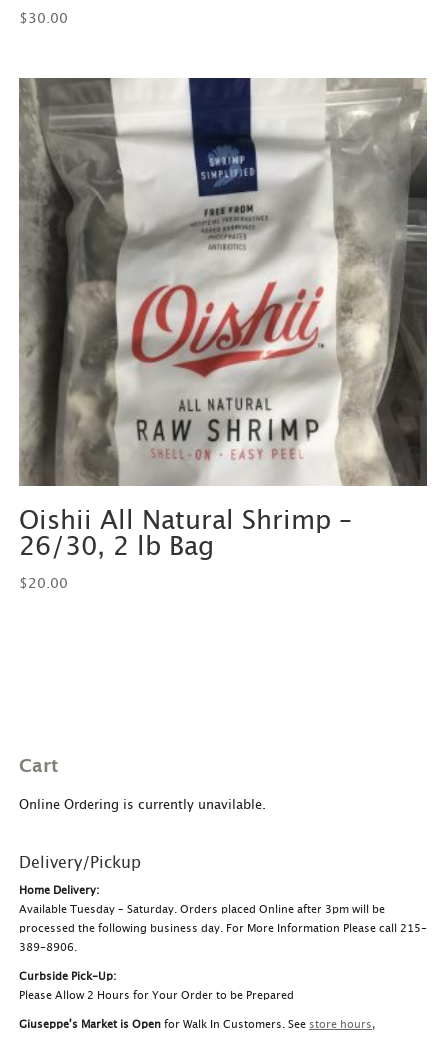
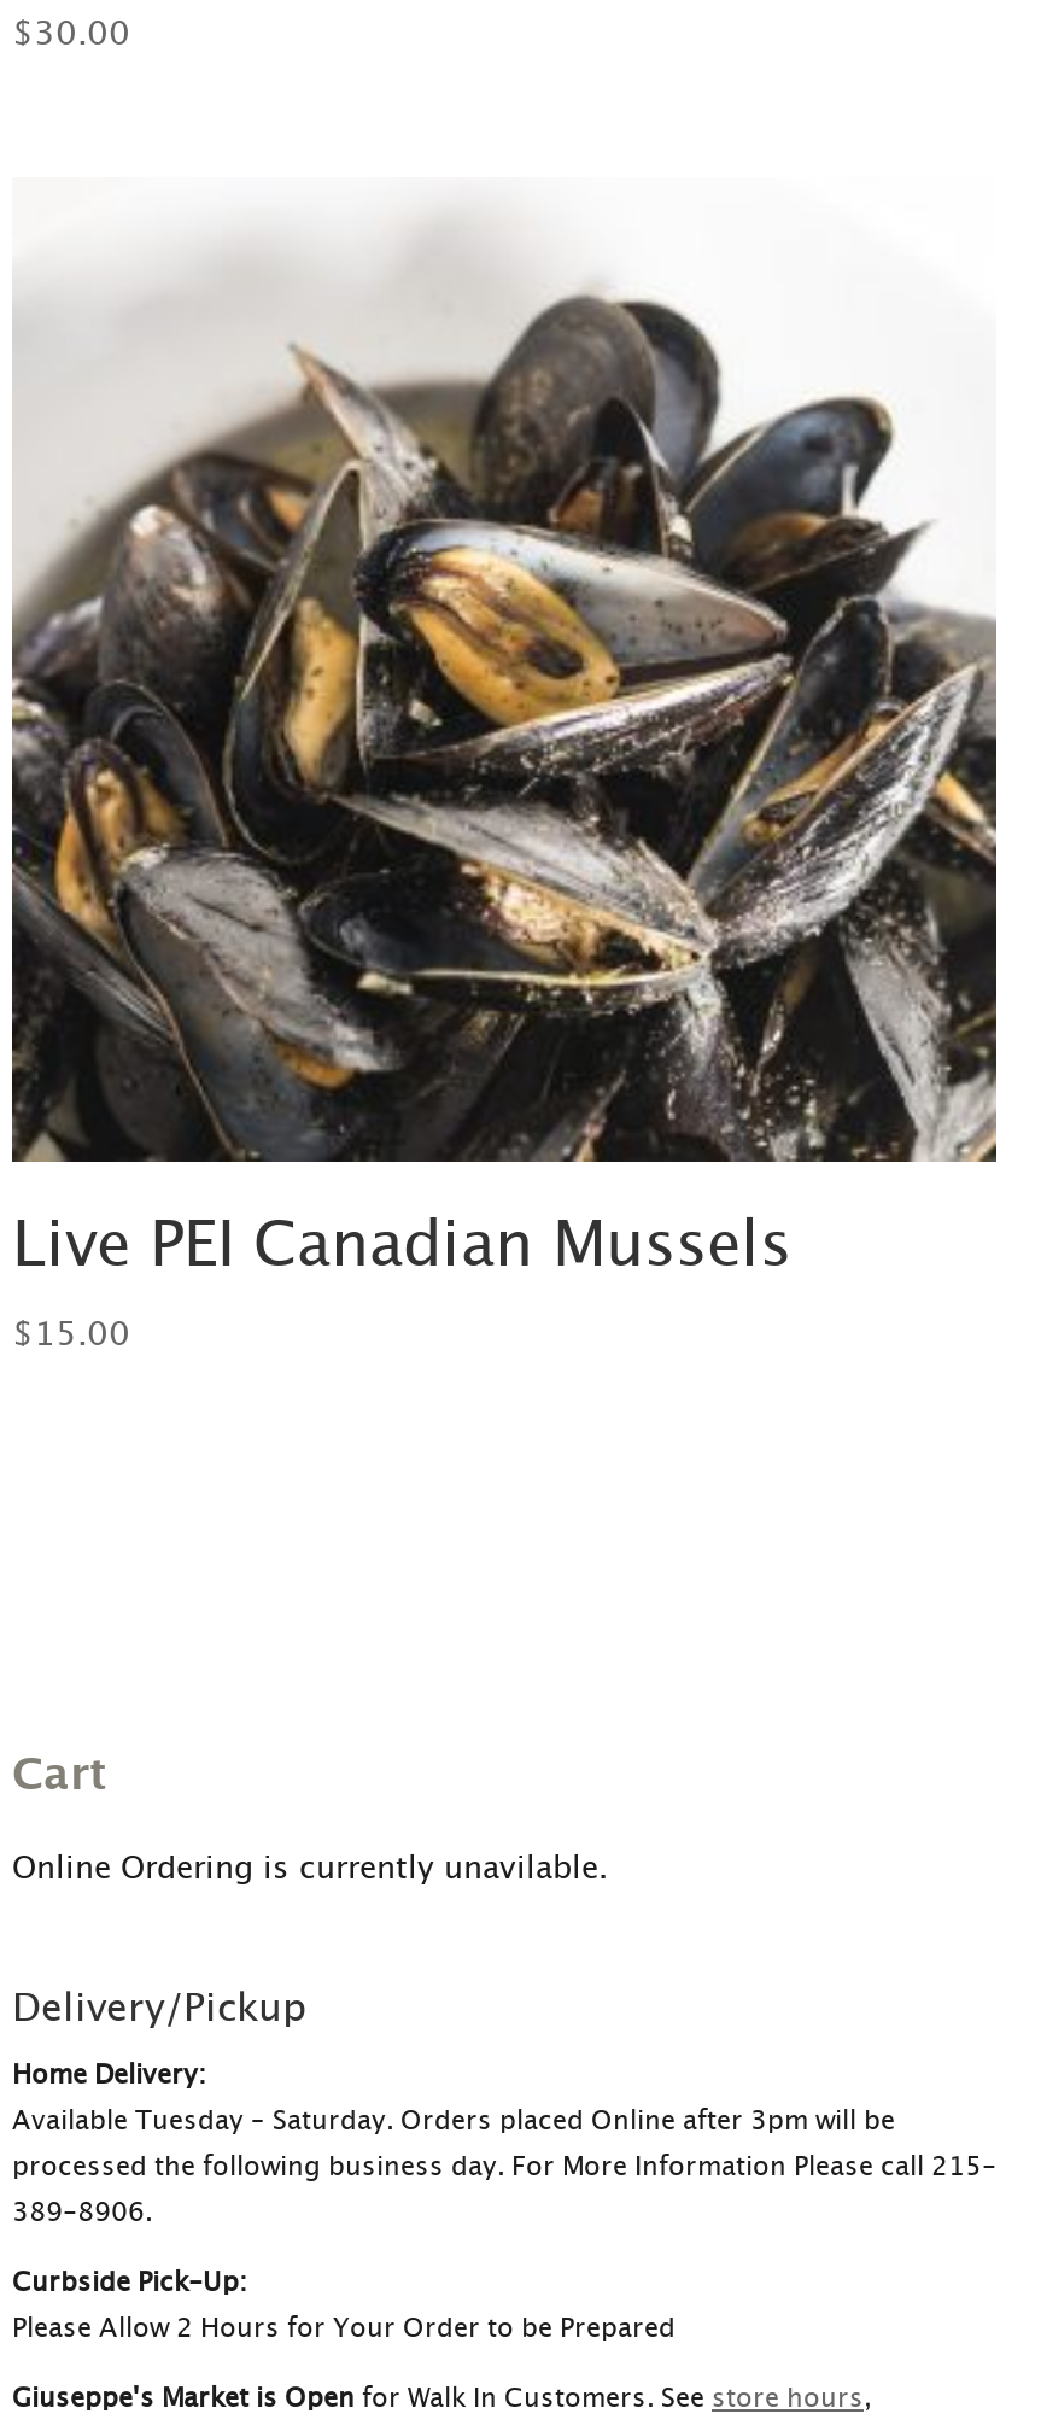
- [image]
- Oishii All Natural Shrimp –
- 26/30, 2 lb Bag
+ [image]
+ Live PEI Canadian Mussels

- $20.00
+ $15.00
